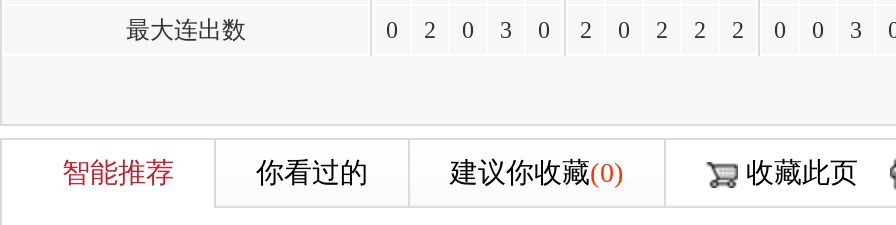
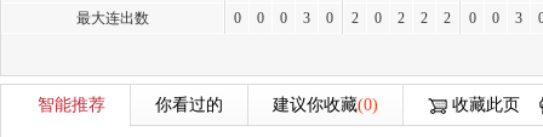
- 2
+ 0
